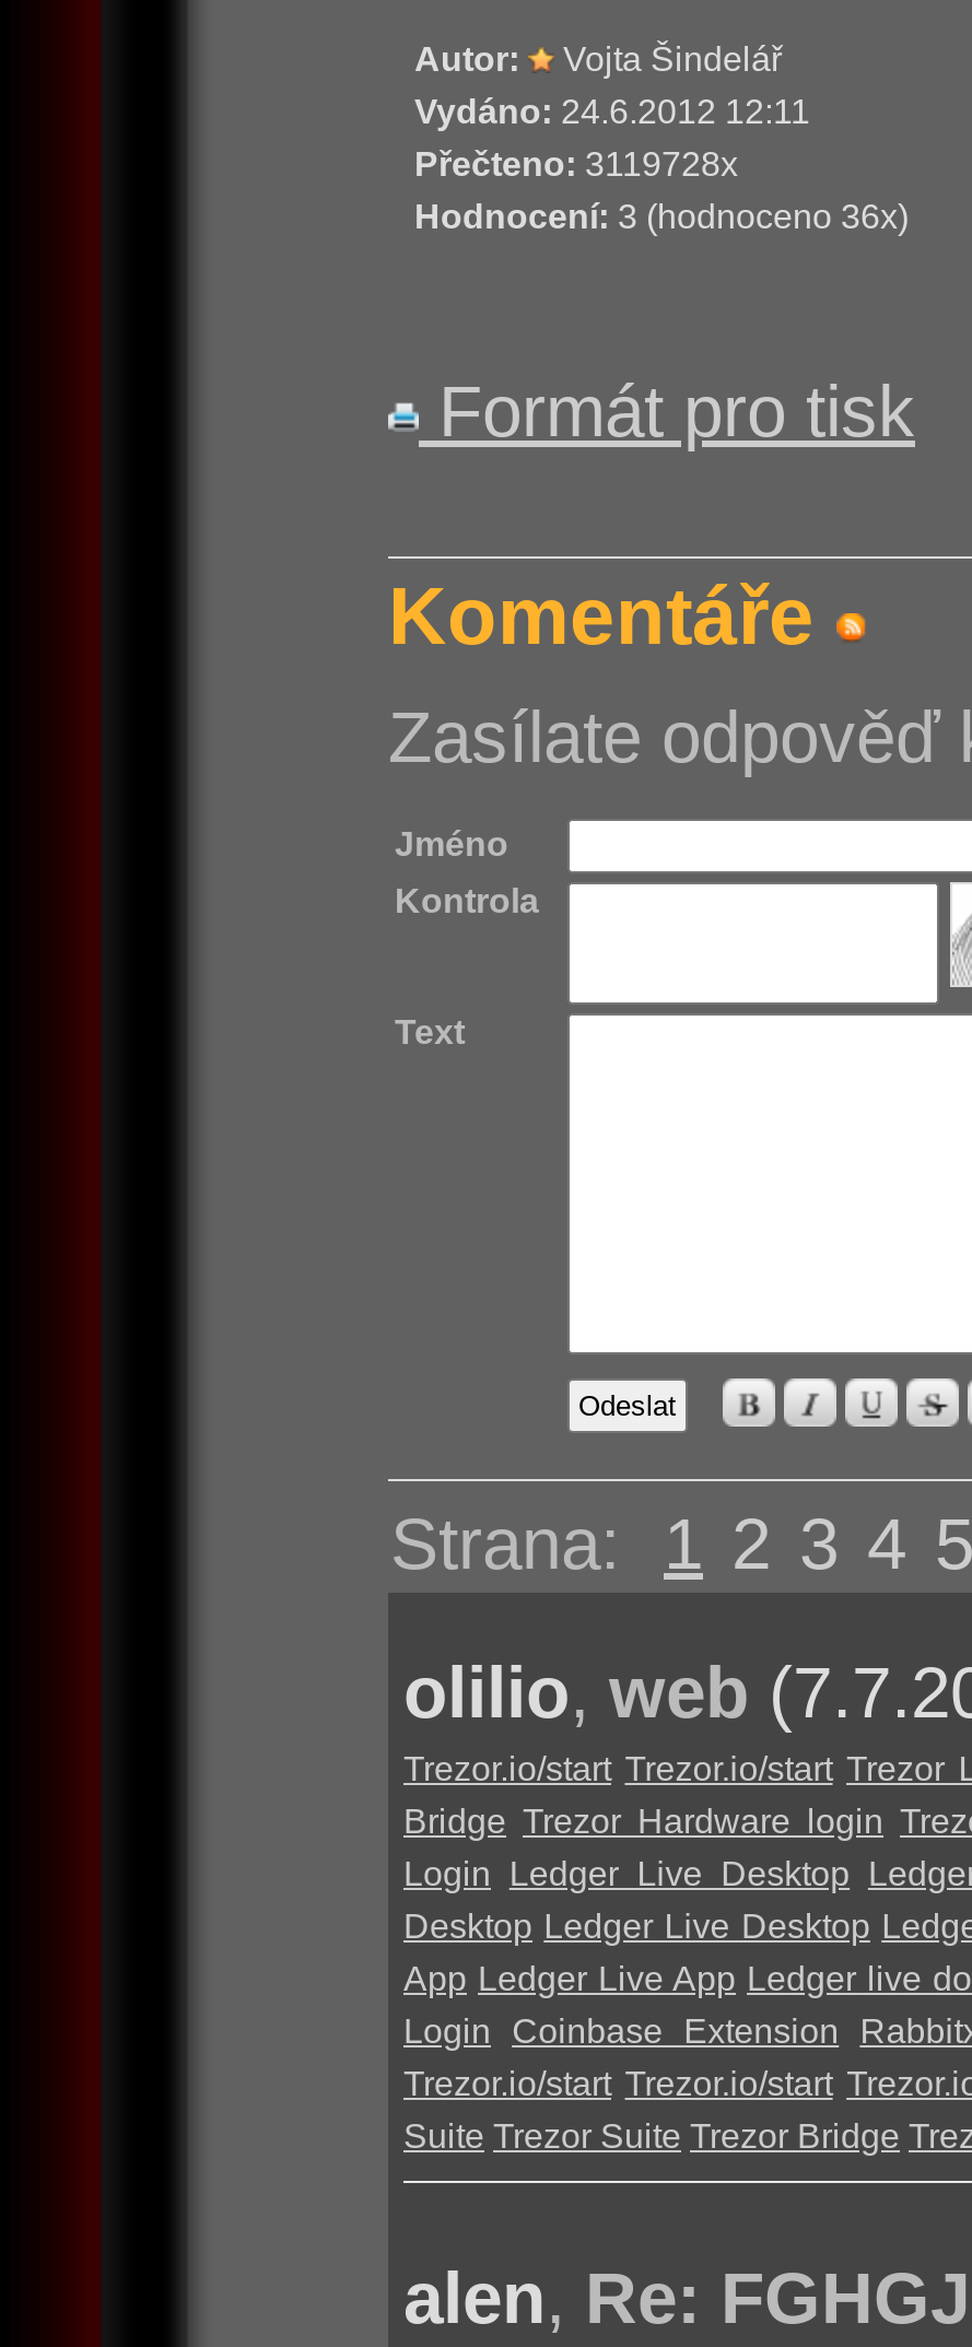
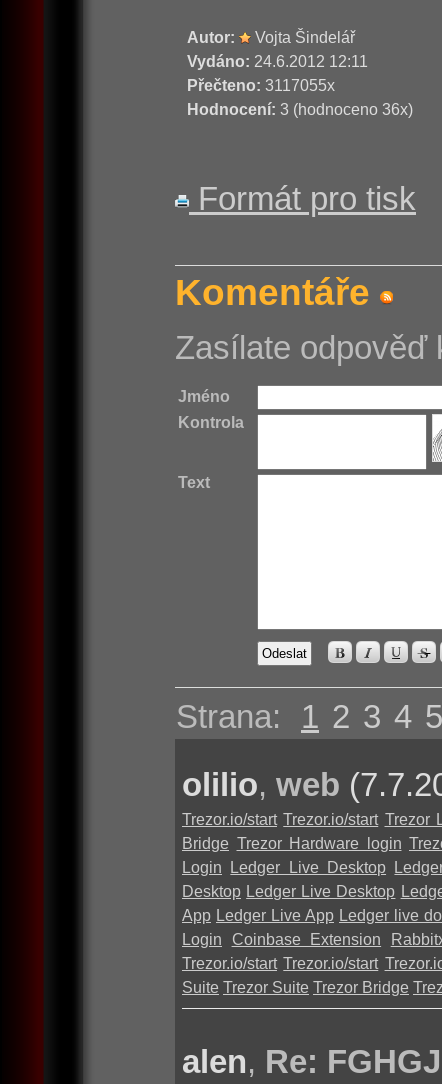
- Přečteno: 3119728x
+ Přečteno: 3117055x
